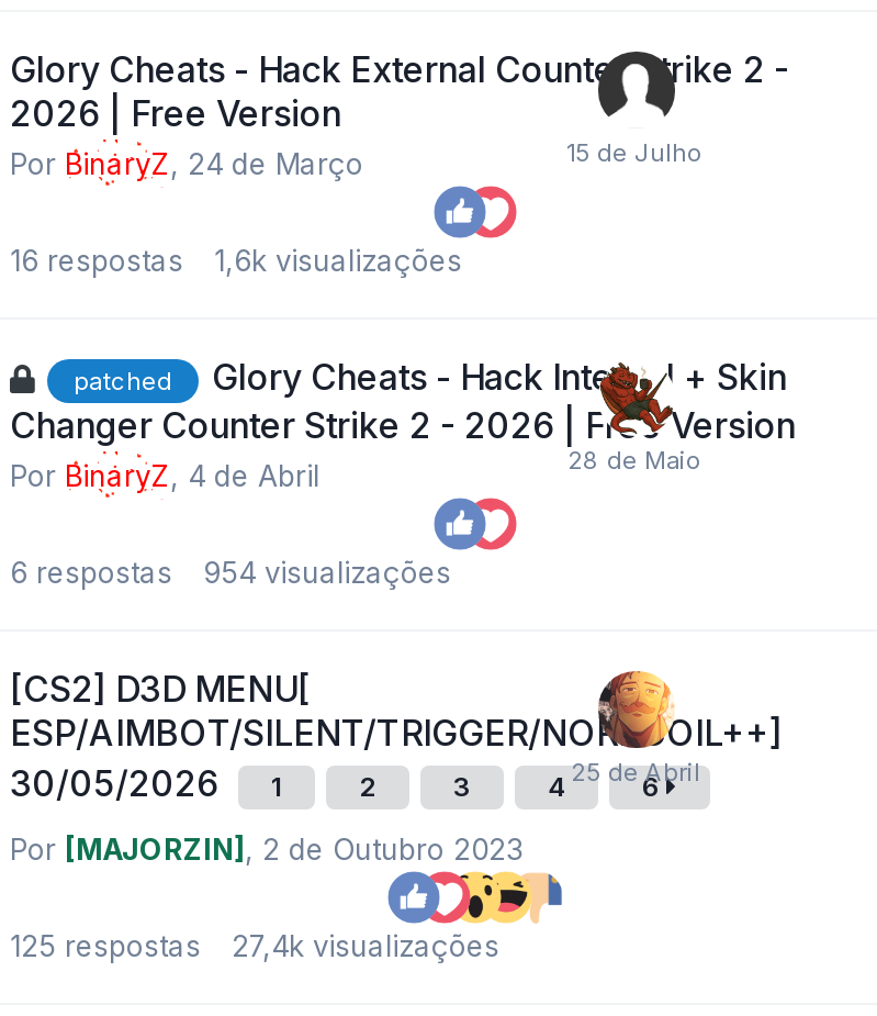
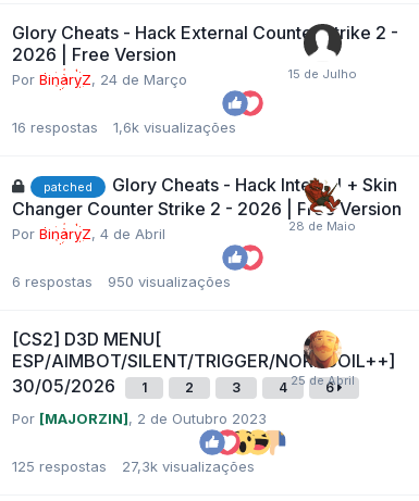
- 954 visualizações
+ 950 visualizações

- 27,4k visualizações
+ 27,3k visualizações
